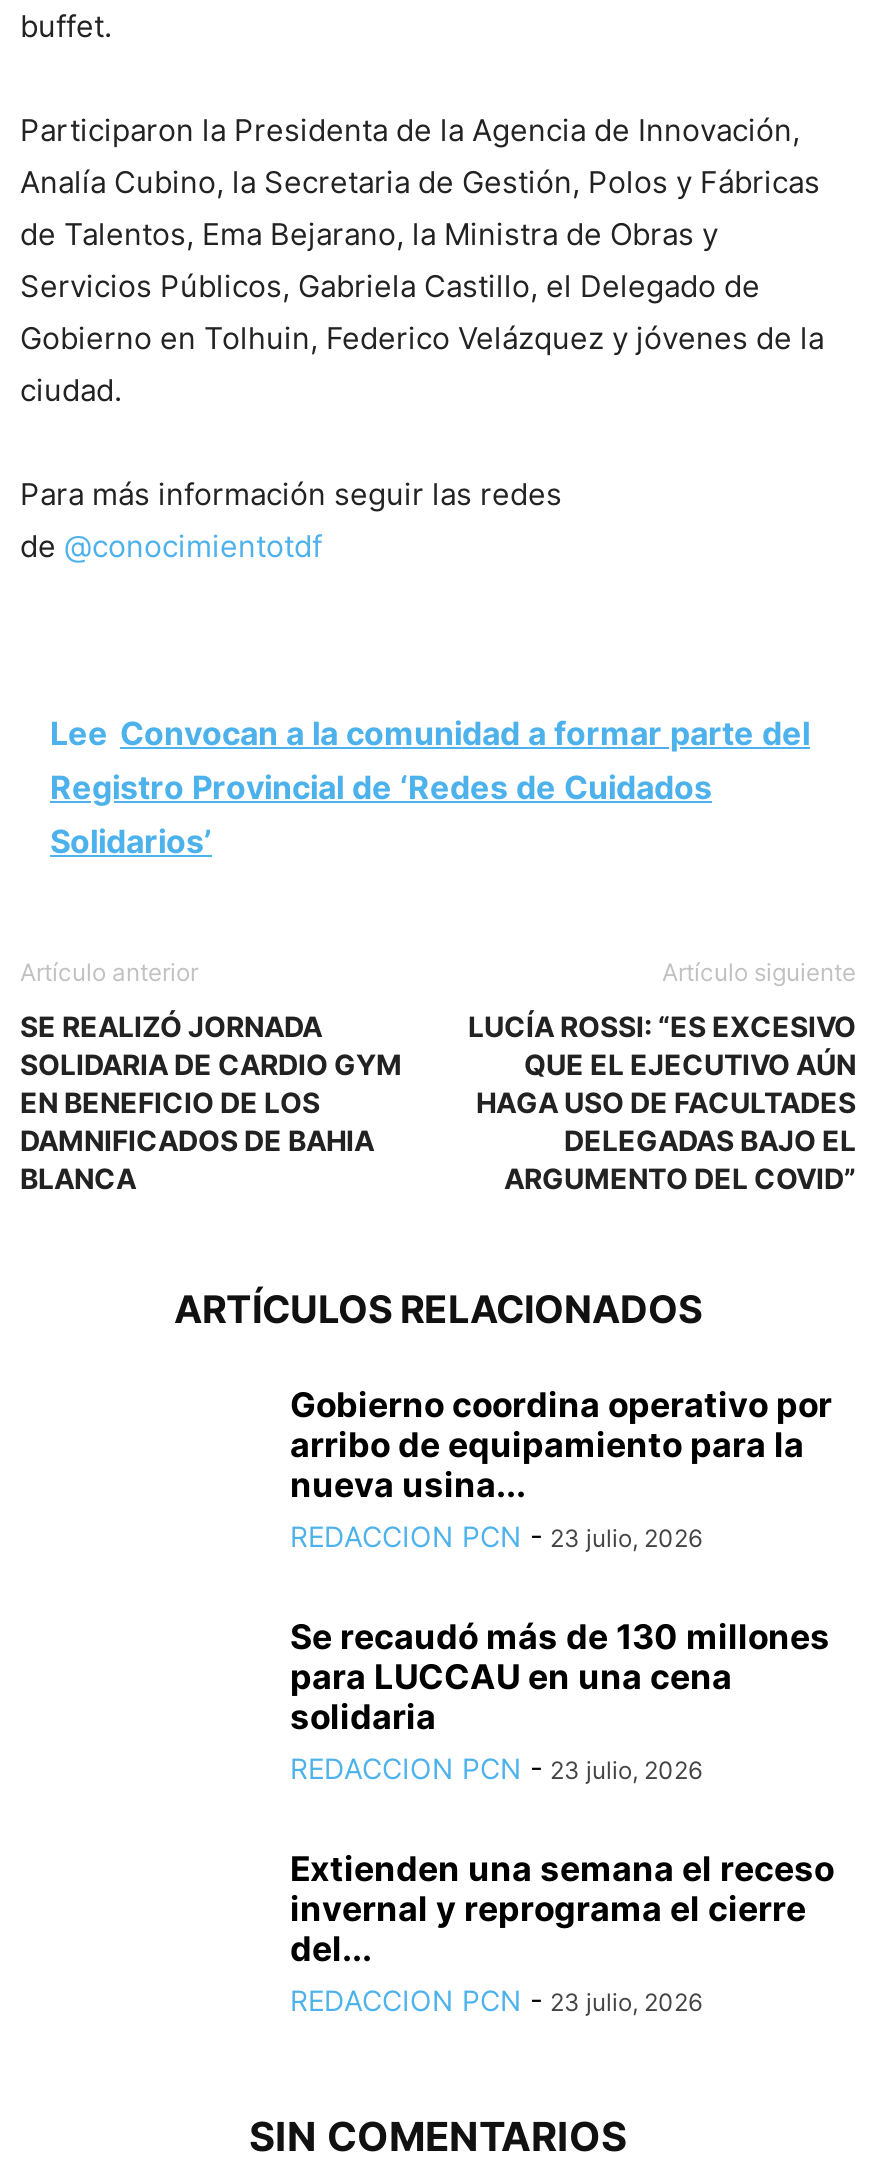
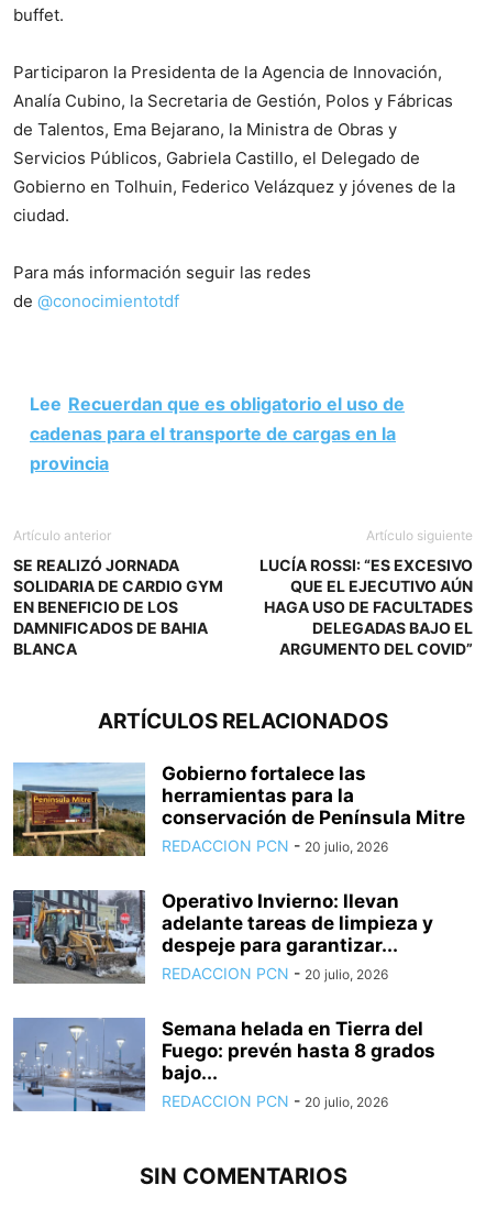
- Lee Convocan a la comunidad a formar parte del
- Registro Provincial de ‘Redes de Cuidados
- Solidarios’
+ Lee Recuerdan que es obligatorio el uso de
+ cadenas para el transporte de cargas en la
+ provincia

+ [image]

+ [image]

+ [image]

- Gobierno coordina operativo por
- arribo de equipamiento para la
- nueva usina...
- REDACCION PCN - 23 julio, 2026
+ Gobierno fortalece las
+ herramientas para la
+ conservación de Península Mitre
+ REDACCION PCN - 20 julio, 2026

- Se recaudó más de 130 millones
- para LUCCAU en una cena
- solidaria
- REDACCION PCN - 23 julio, 2026
+ Operativo Invierno: llevan
+ adelante tareas de limpieza y
+ despeje para garantizar...
+ REDACCION PCN - 20 julio, 2026

- Extienden una semana el receso
- invernal y reprograma el cierre
- del...
- REDACCION PCN - 23 julio, 2026
+ Semana helada en Tierra del
+ Fuego: prevén hasta 8 grados
+ bajo...
+ REDACCION PCN - 20 julio, 2026
